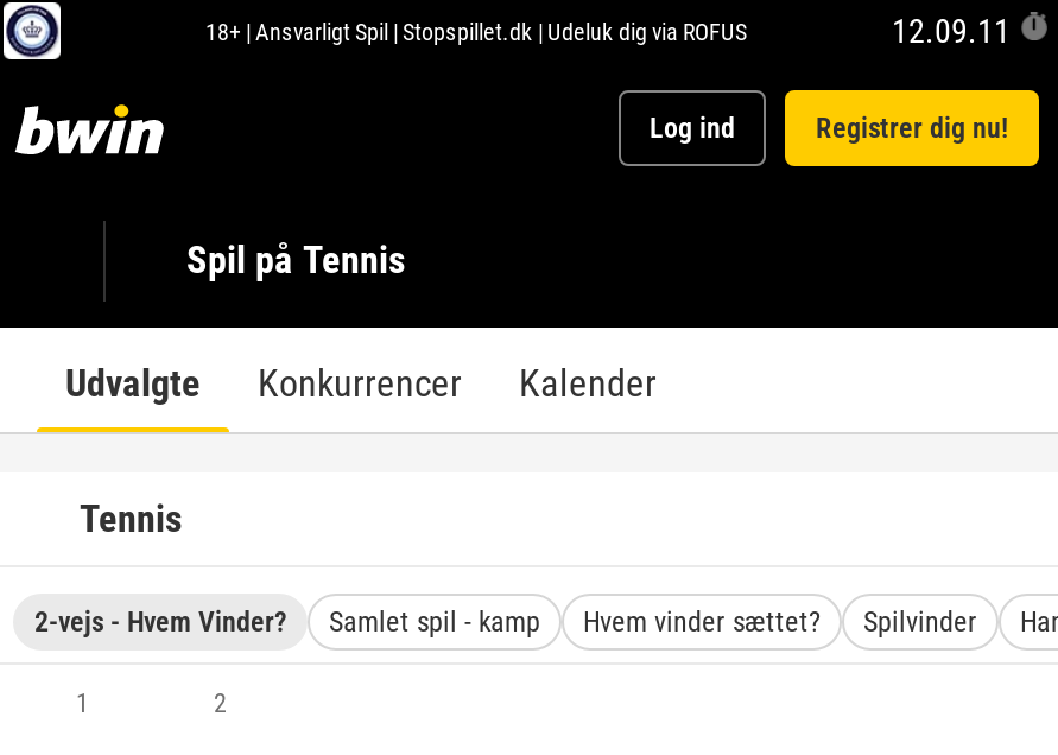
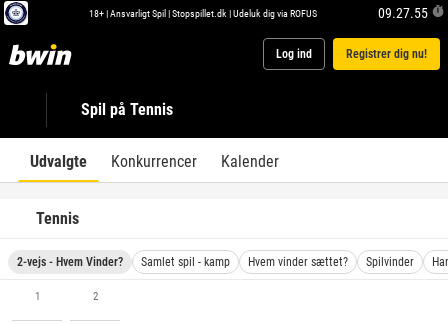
- 12.09.11
+ 09.27.55
